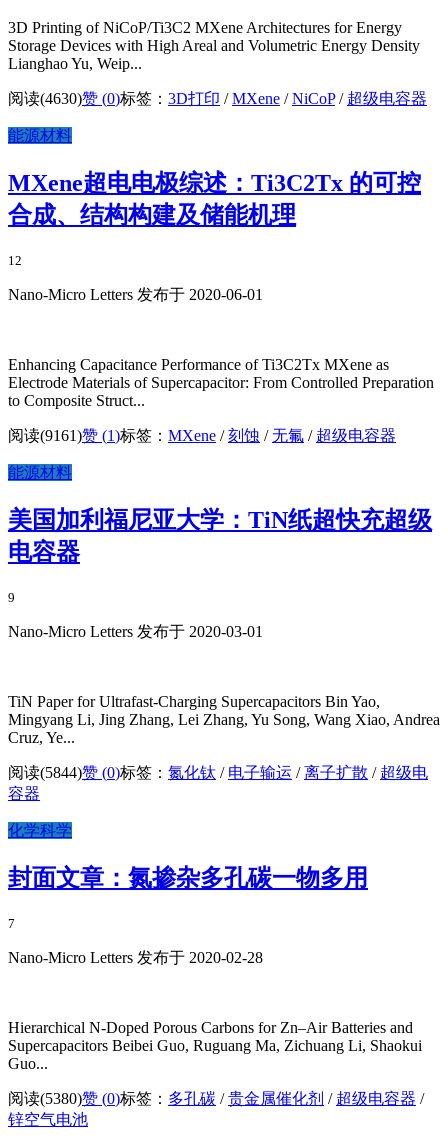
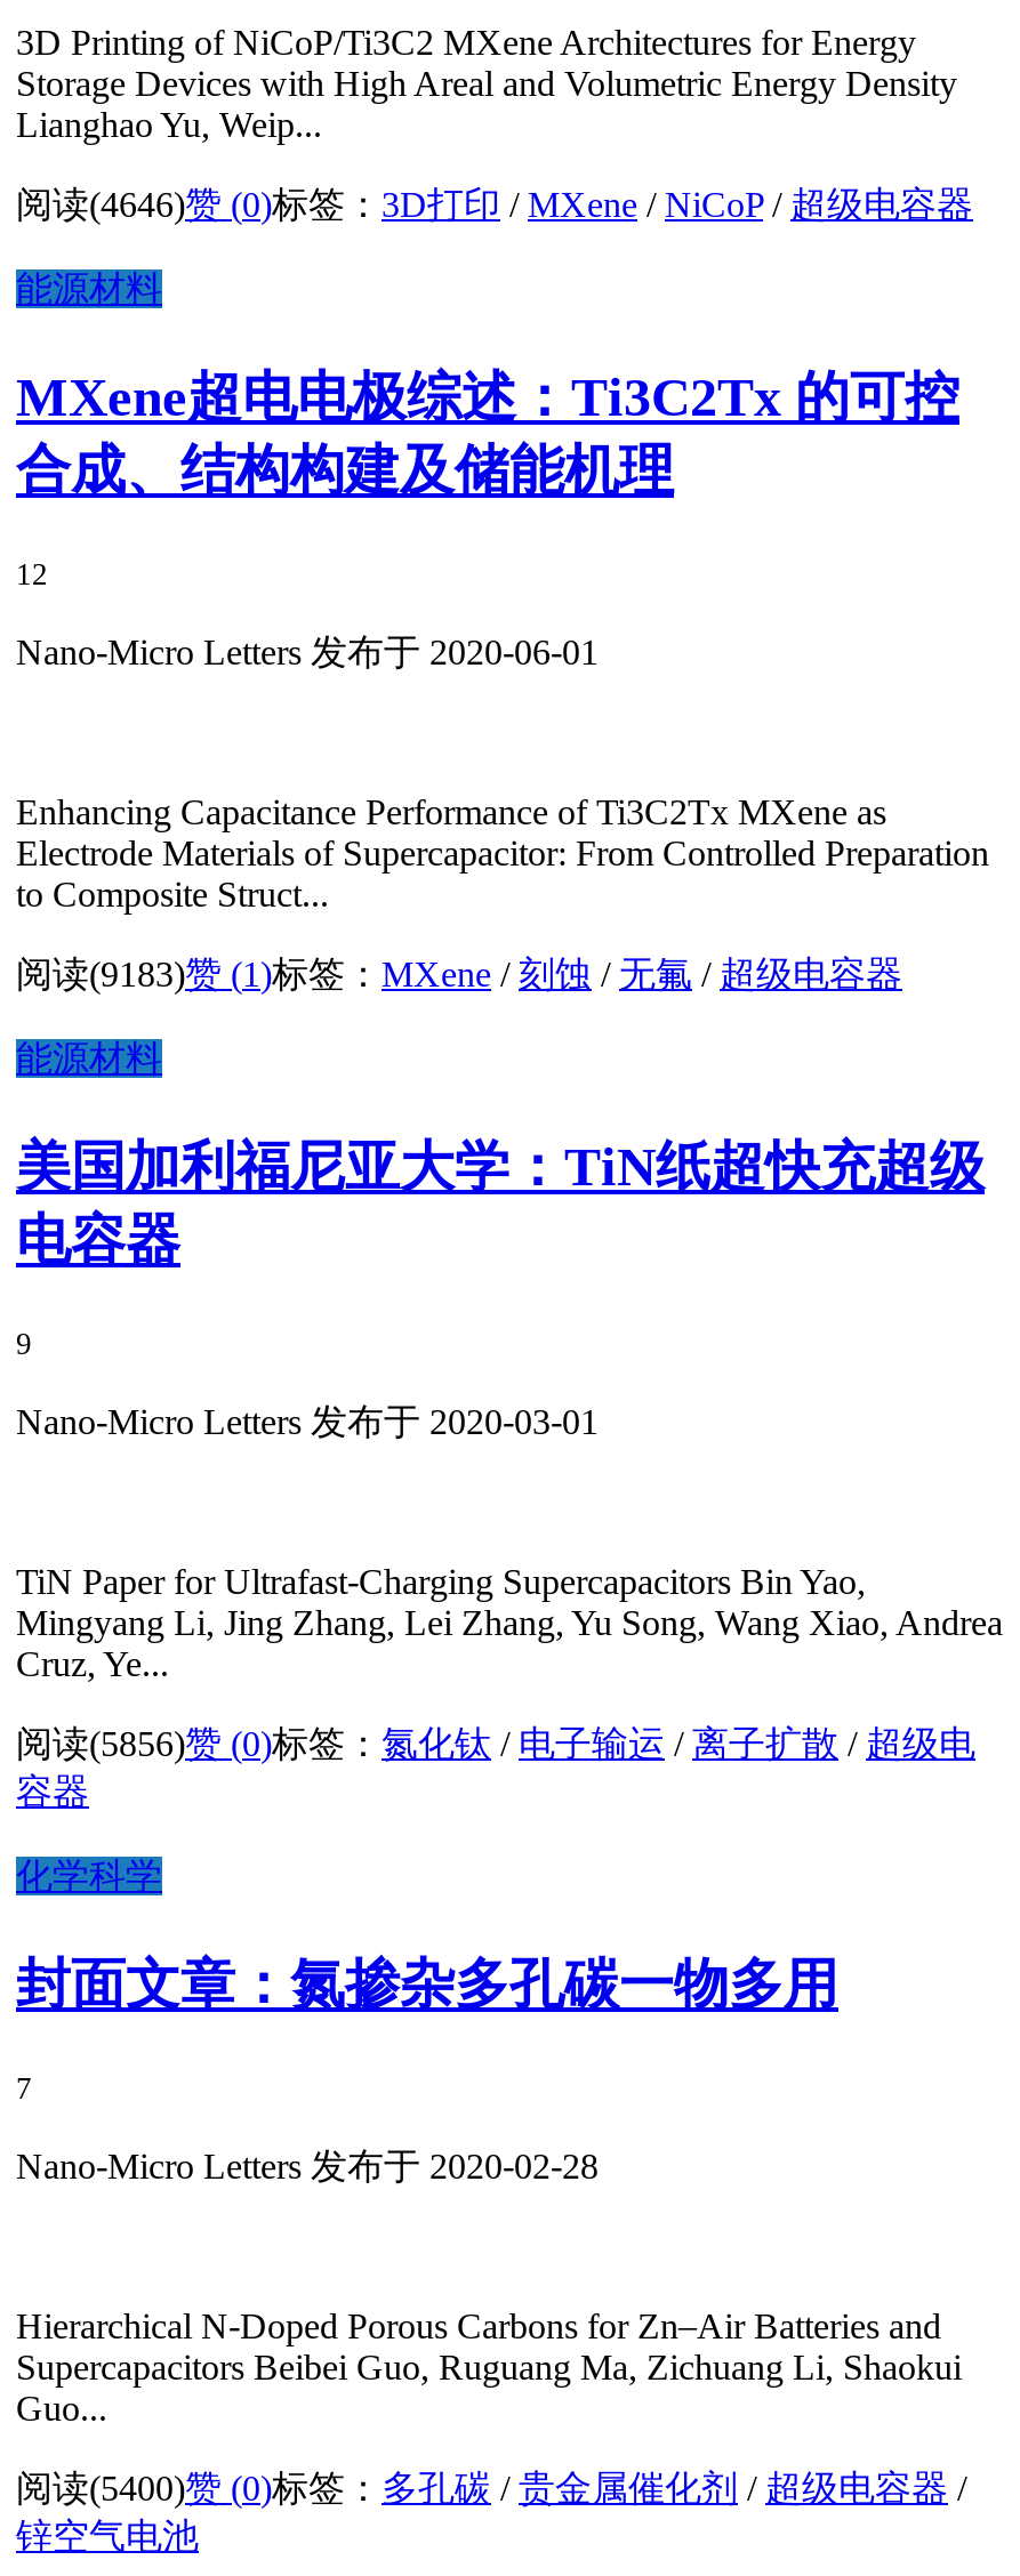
- 阅读(4630)赞 (0)标签：3D打印/ MXene / NiCoP /超级电容器
+ 阅读(4646)赞 (0)标签：3D打印/ MXene / NiCoP /超级电容器

- 阅读(9161)赞 (1)标签：MXene /刻蚀/无氟/超级电容器
+ 阅读(9183)赞 (1)标签：MXene /刻蚀/无氟/超级电容器

- 阅读(5844)赞 (0)标签：氮化钛/电子输运/离子扩散/超级电
+ 阅读(5856)赞 (0)标签：氮化钛/电子输运/离子扩散/超级电

- 阅读(5380)赞 (0)标签：多孔碳/贵金属催化剂/超级电容器/
+ 阅读(5400)赞 (0)标签：多孔碳/贵金属催化剂/超级电容器/
